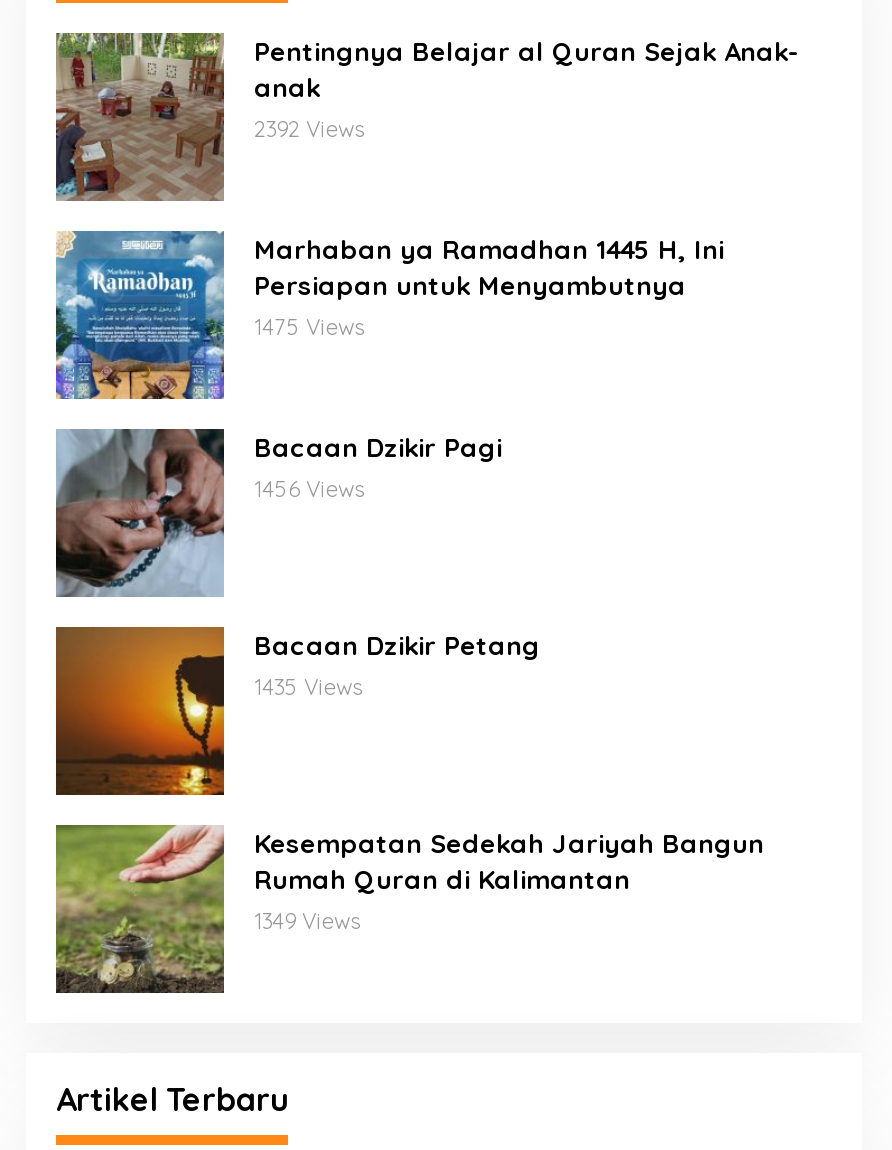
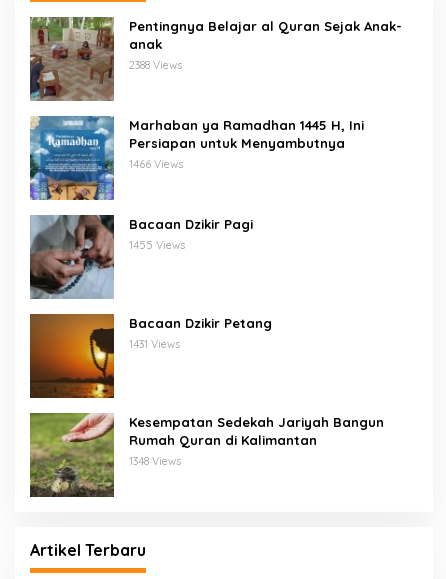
- 2392 Views
+ 2388 Views

- 1475 Views
+ 1466 Views

- 1456 Views
+ 1455 Views

- 1435 Views
+ 1431 Views

- 1349 Views
+ 1348 Views
